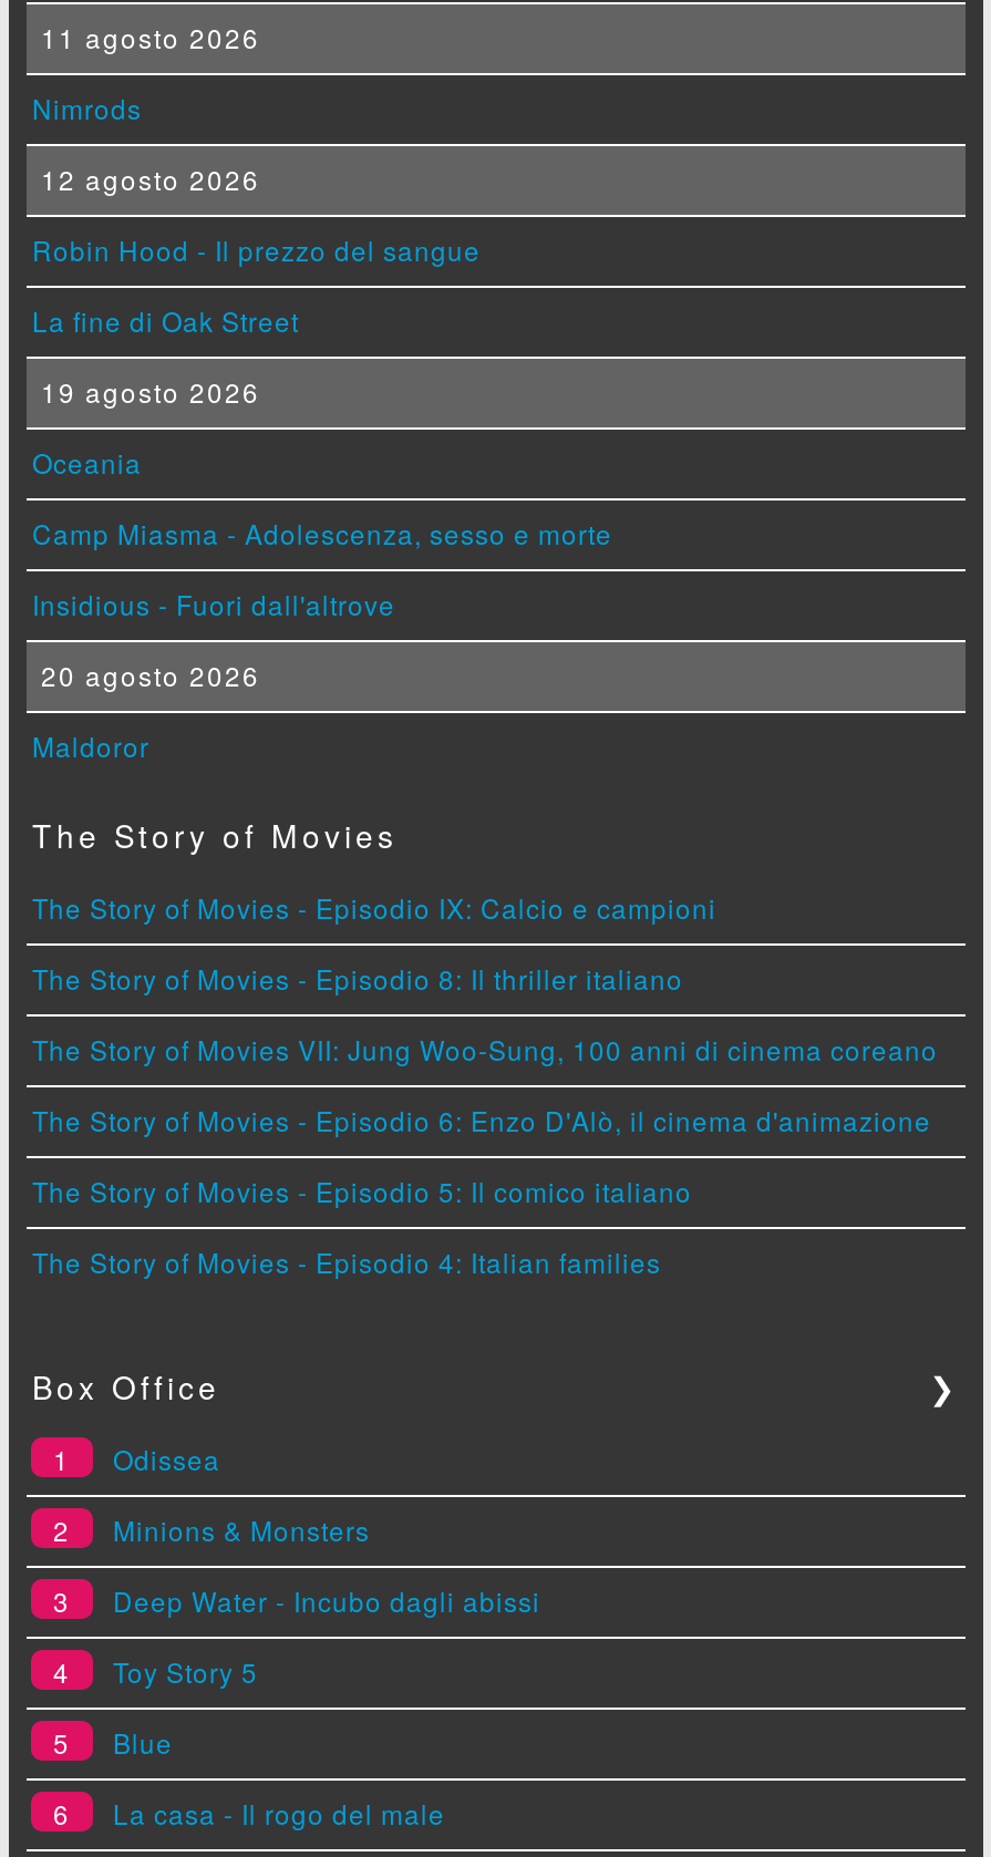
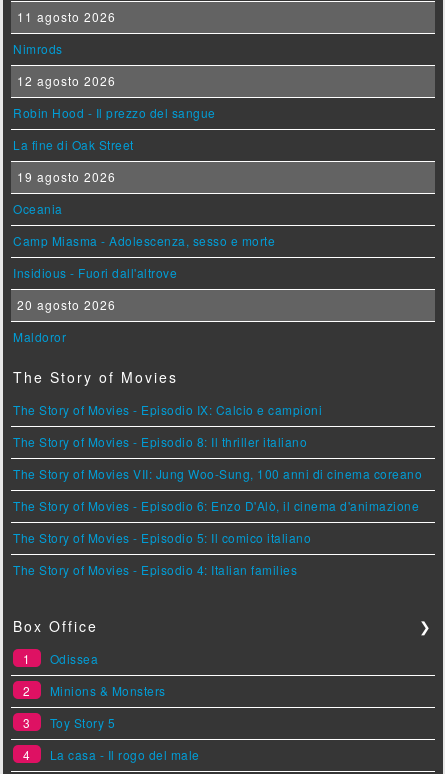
- Deep Water - Incubo dagli abissi
- 4

- 5
- Blue
- 6
+ 4
